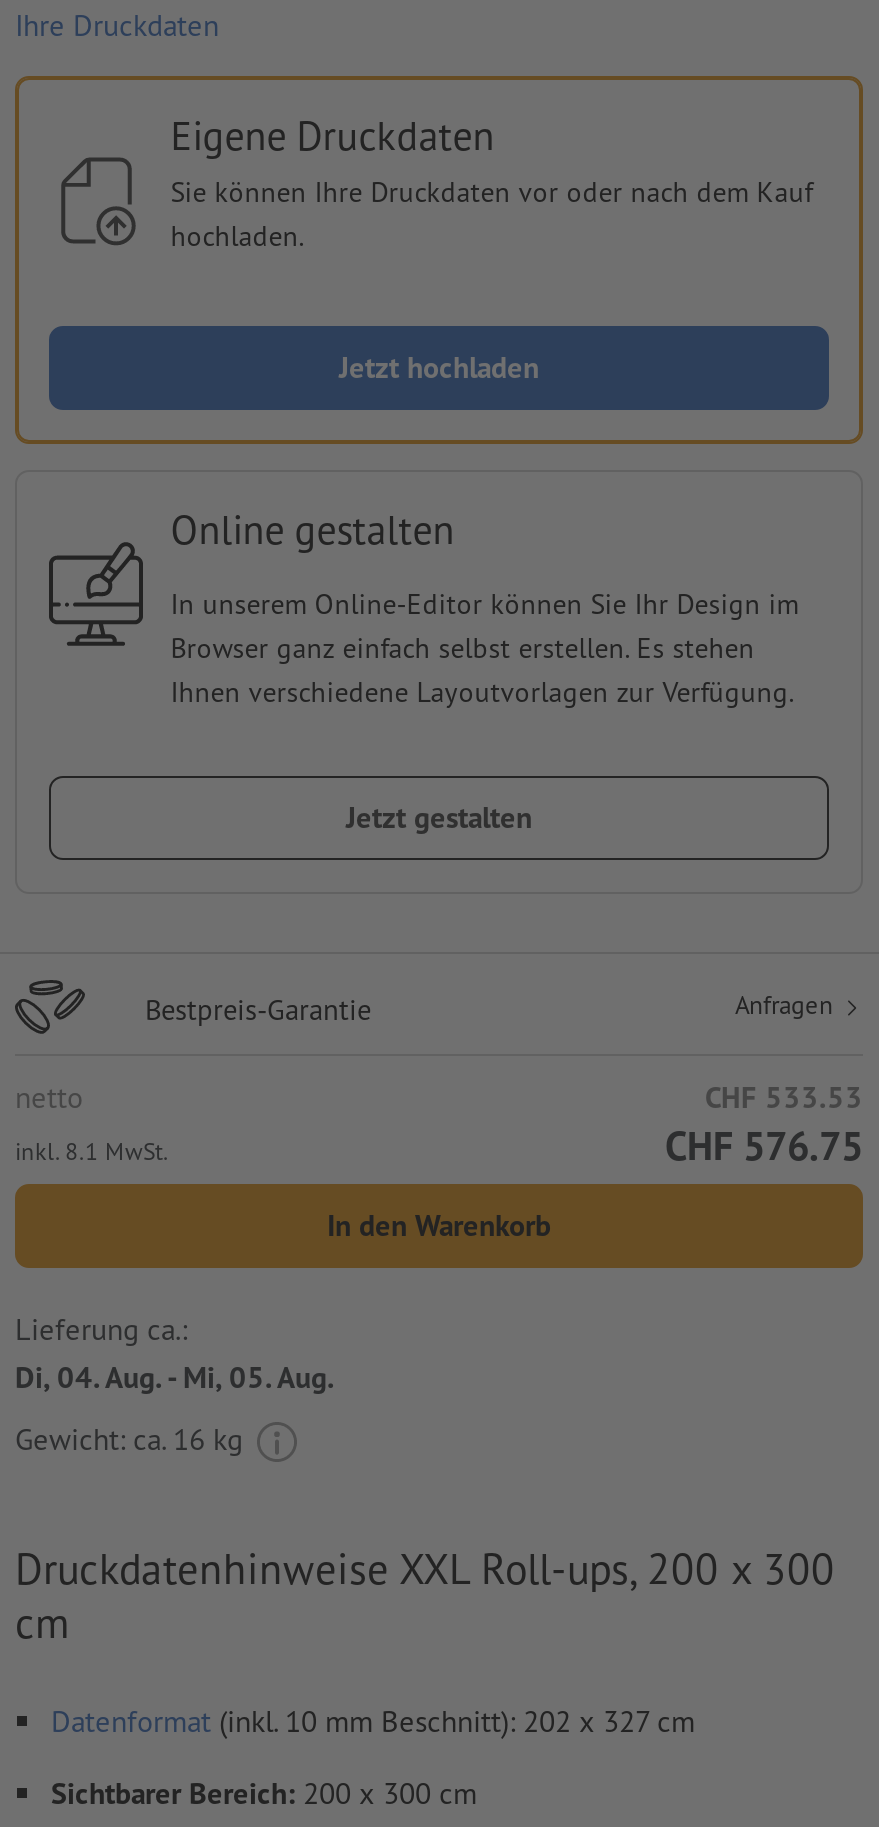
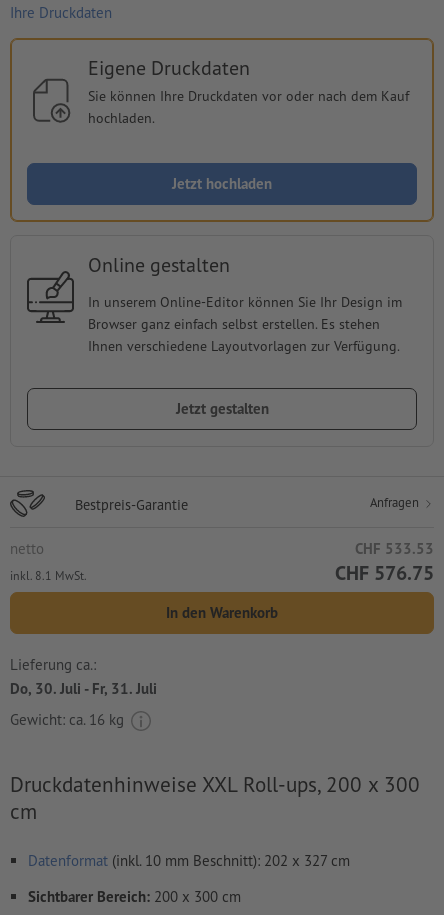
- Di, 04. Aug. - Mi, 05. Aug.
+ Do, 30. Juli - Fr, 31. Juli
